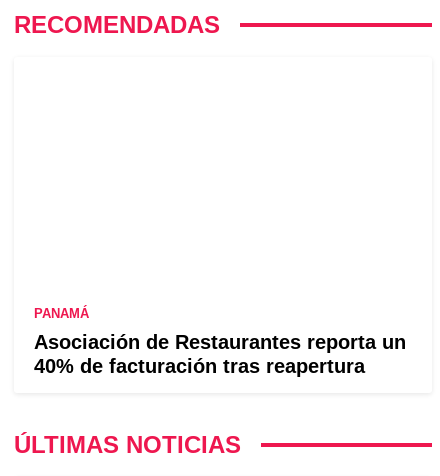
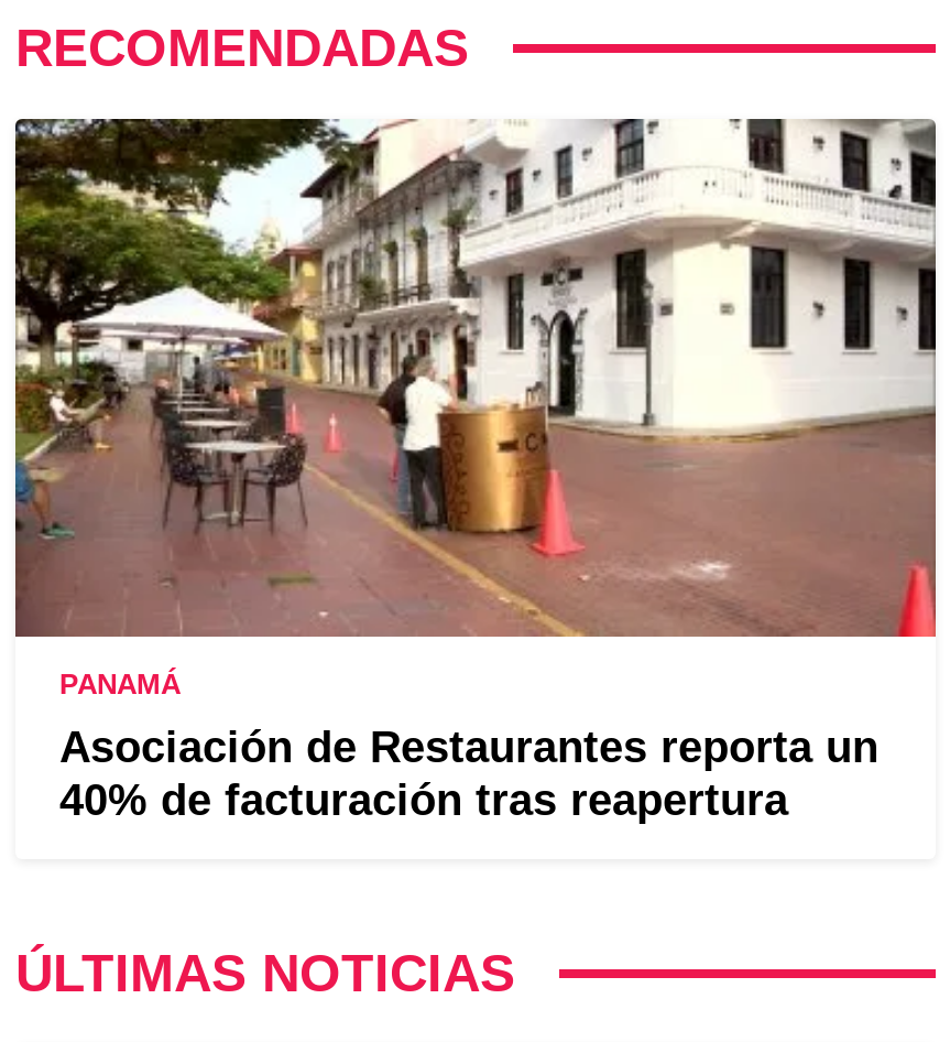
+ [image]
